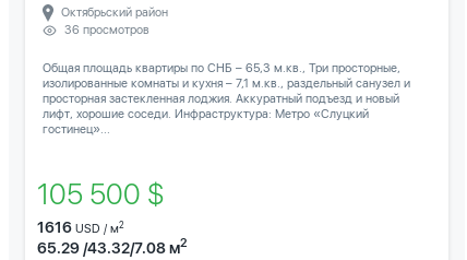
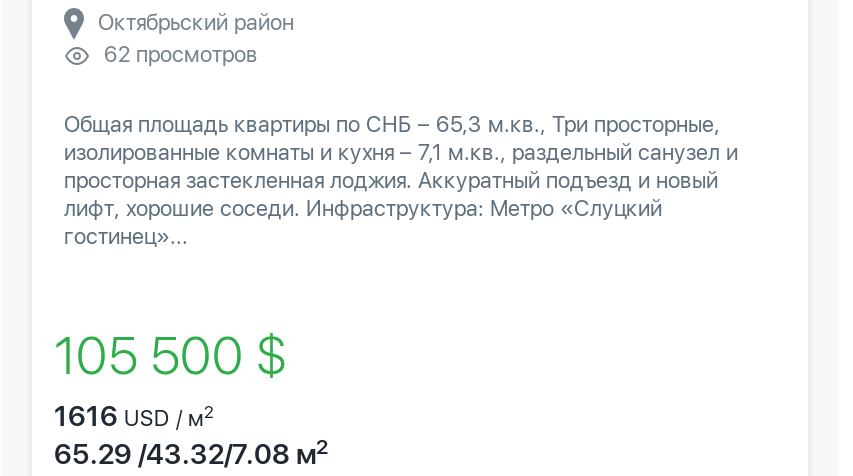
- 36 просмотров
+ 62 просмотров
